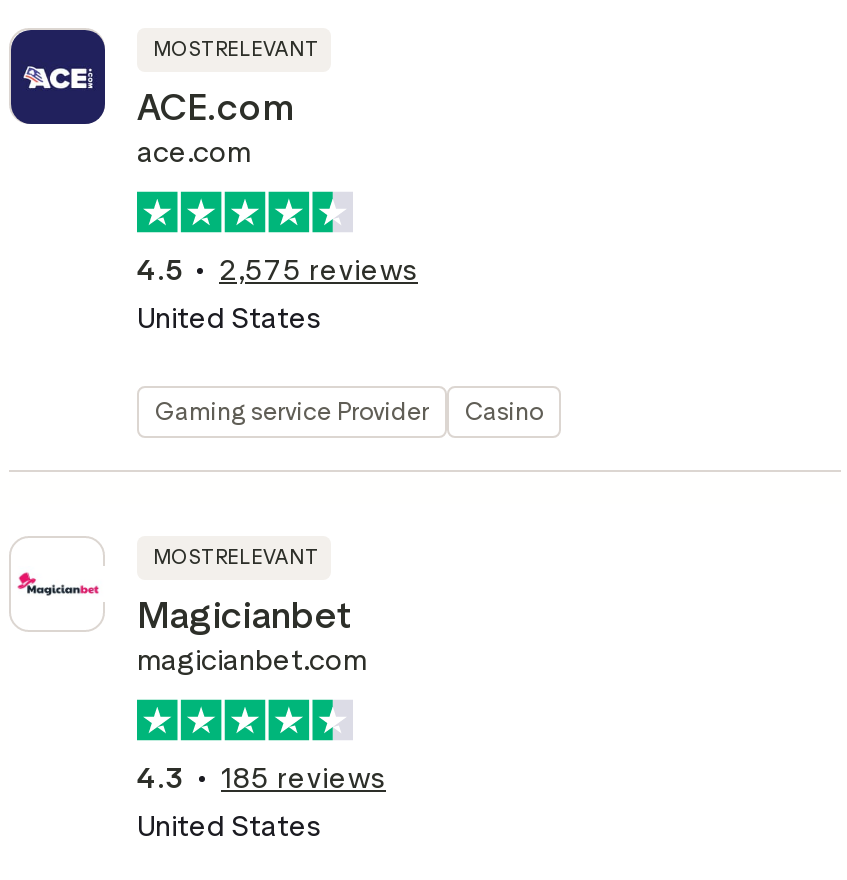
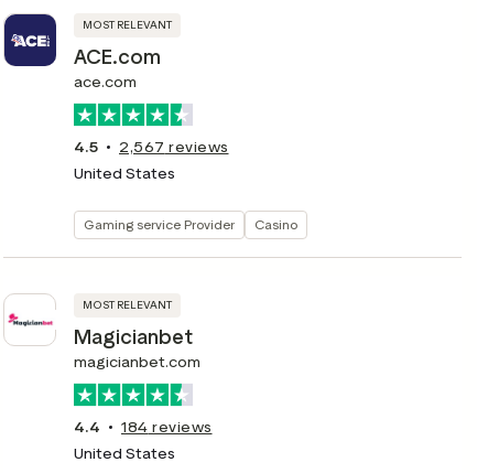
- 4.5 2,575 reviews
+ 4.5 2,567 reviews

- 4.3
+ 4.4

- 185 reviews
+ 184 reviews
